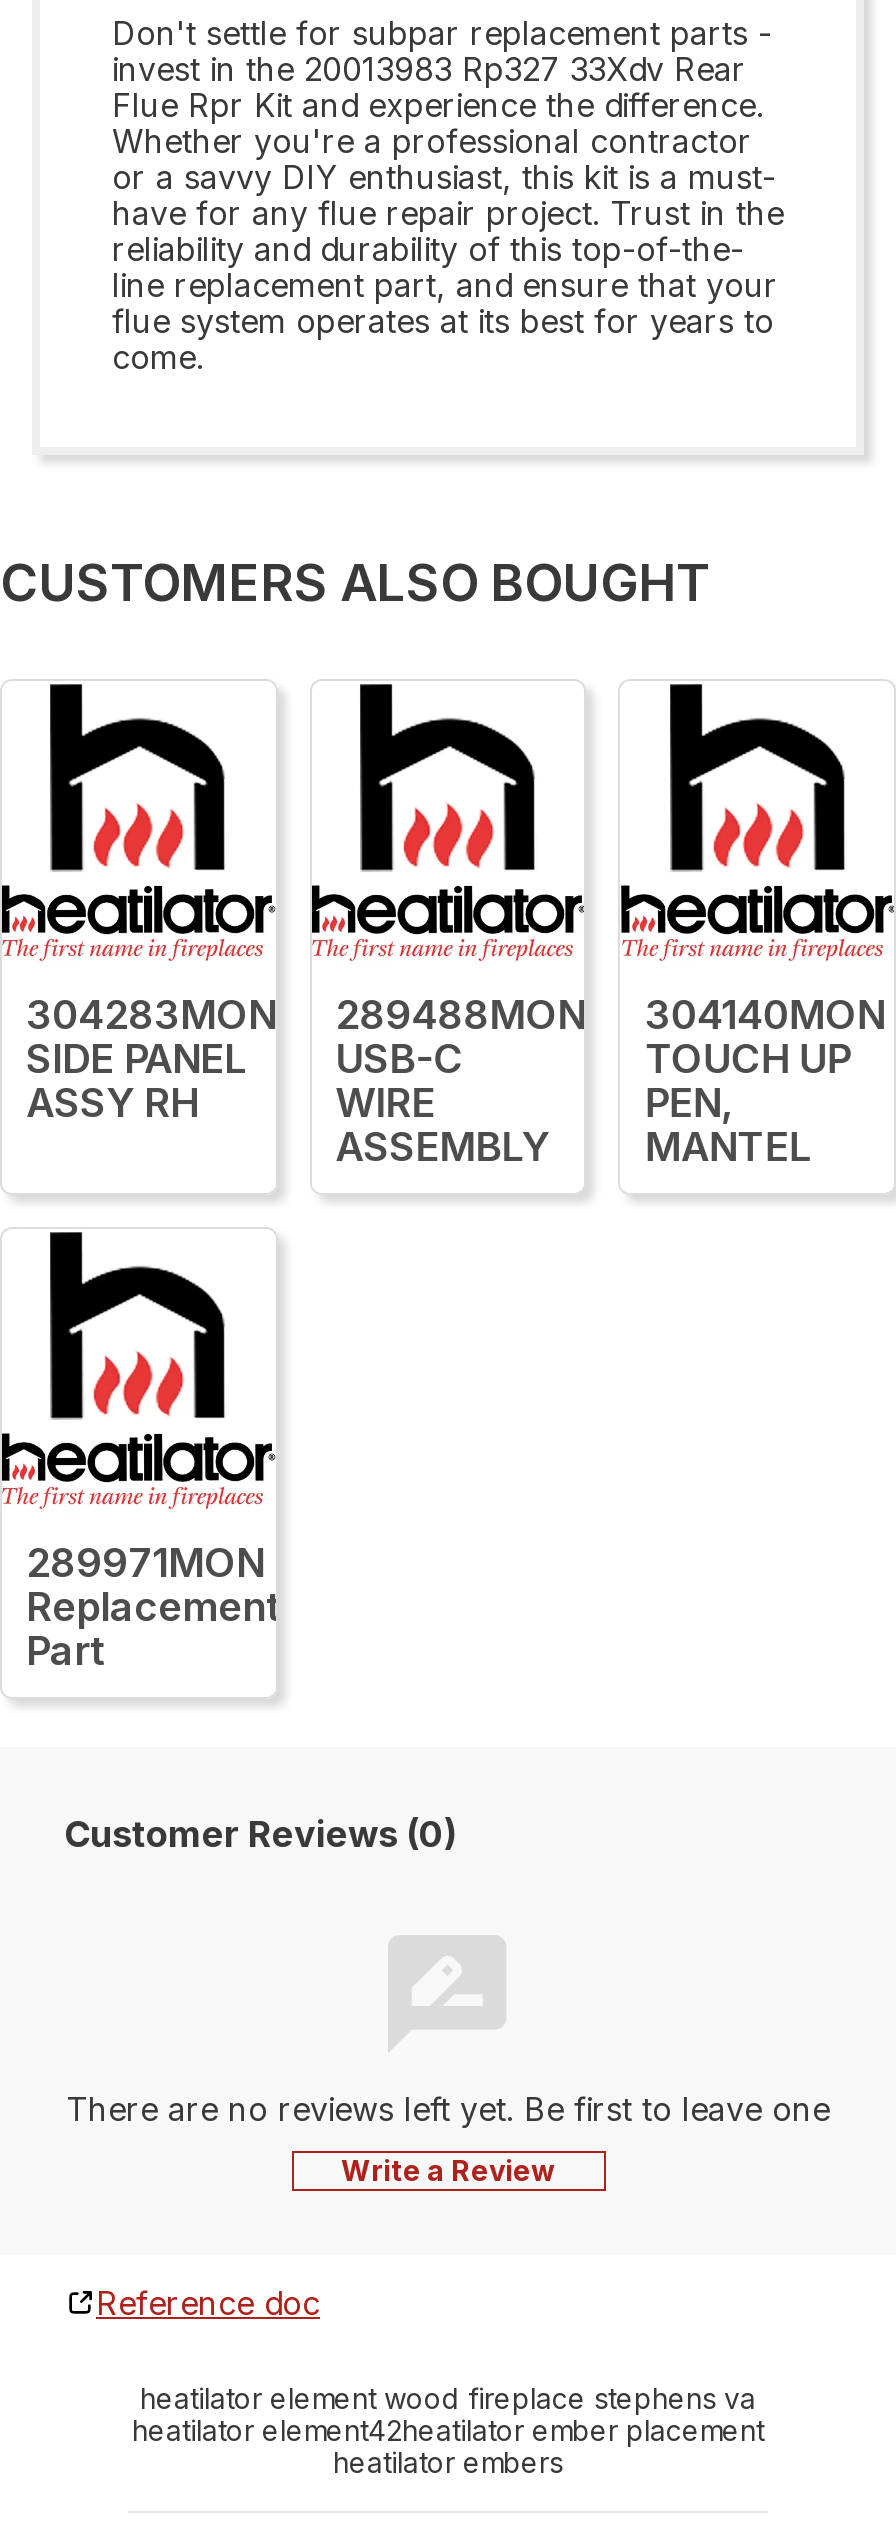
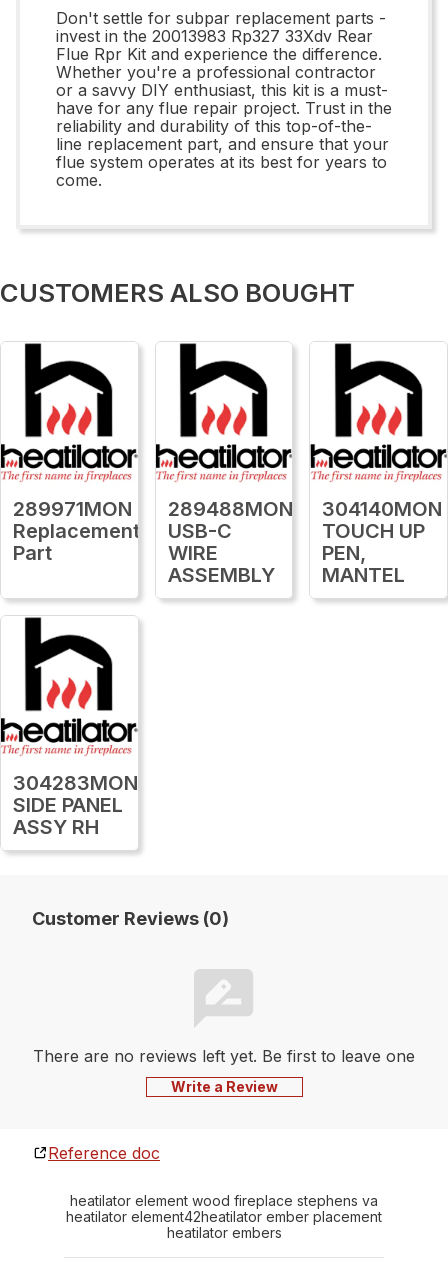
moved down: 304283MON | SIDE PANEL | ASSY RH

moved up: 289971MON | Replacement | Part
